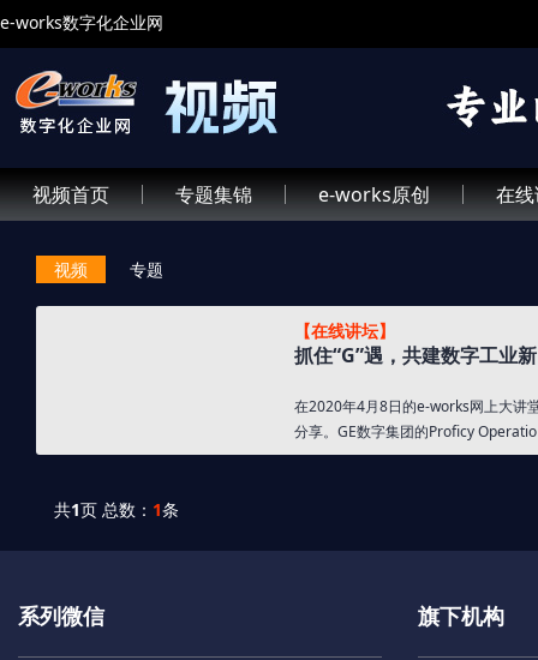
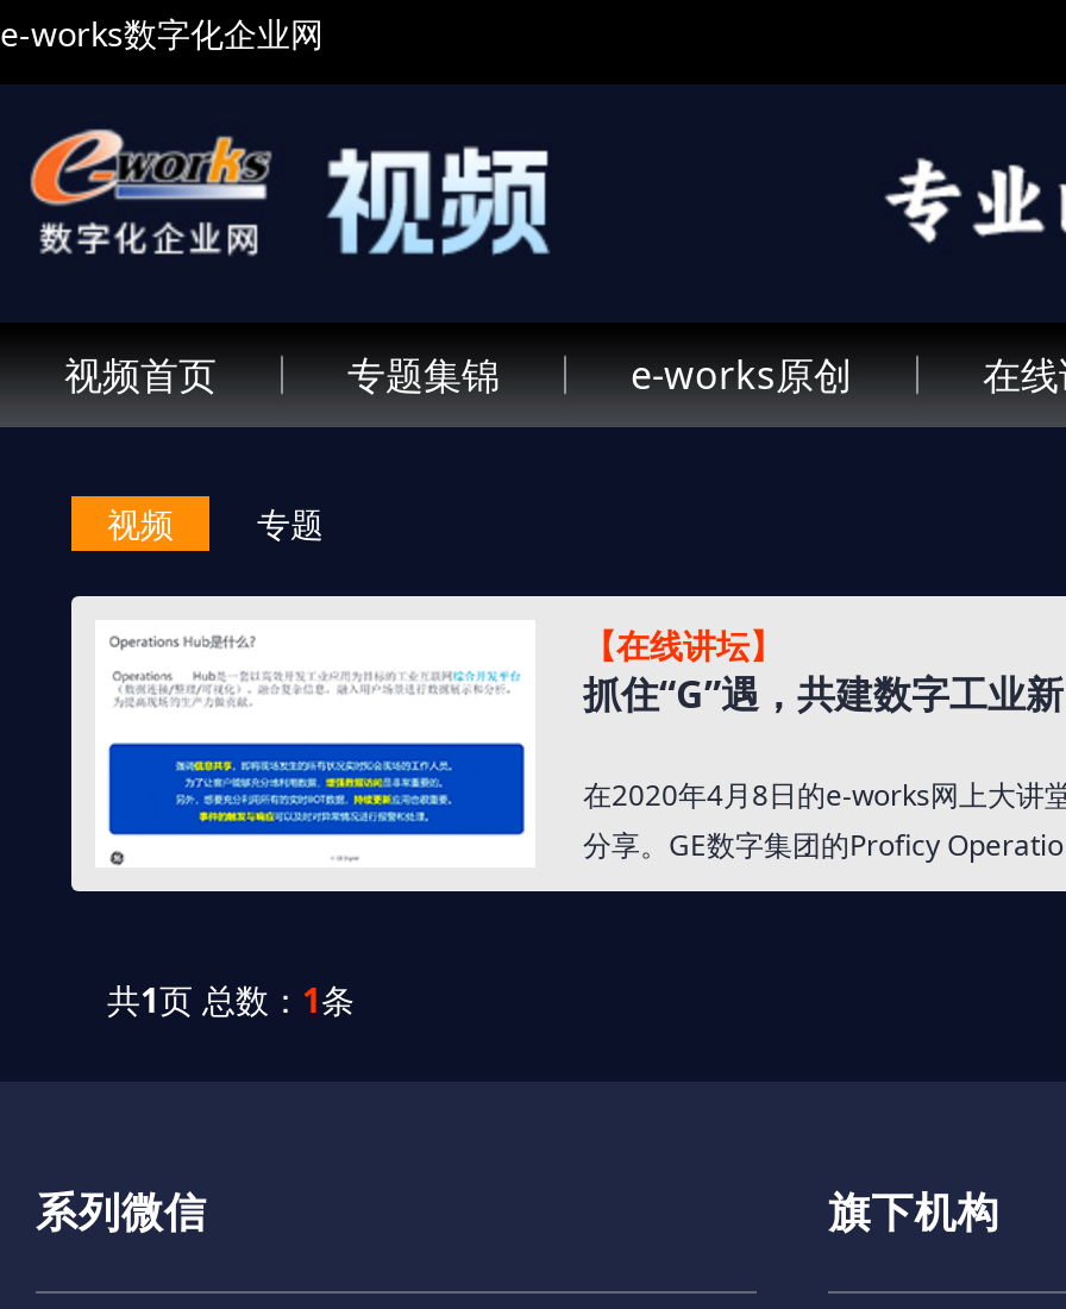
+ [image]
